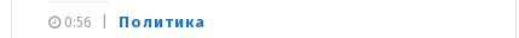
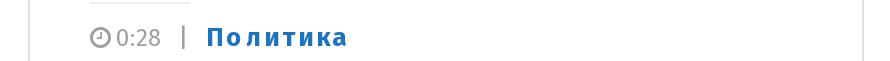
- 0:56 Политика
+ 0:28 Политика
